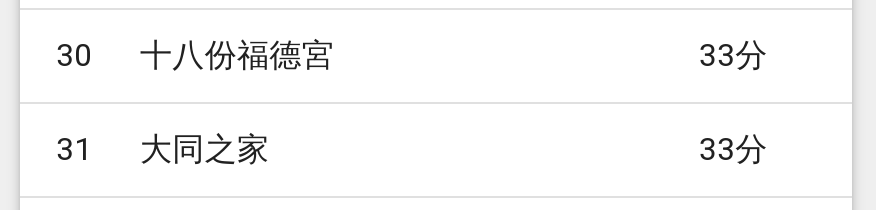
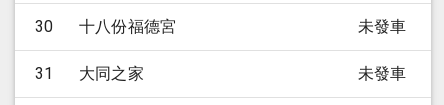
- 33分
+ 未發車

- 33分
+ 未發車
